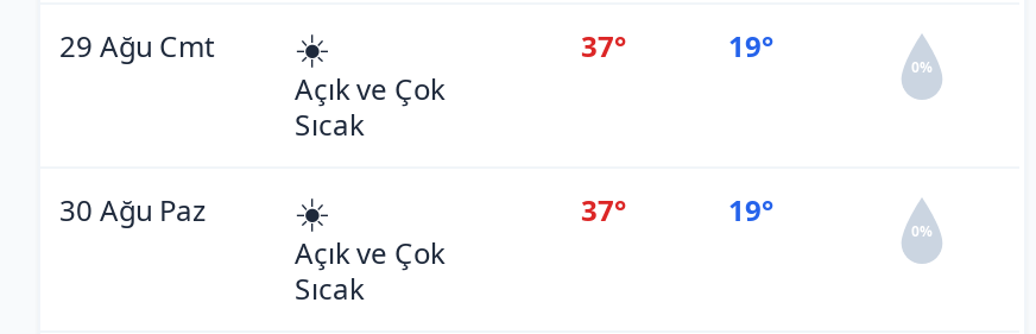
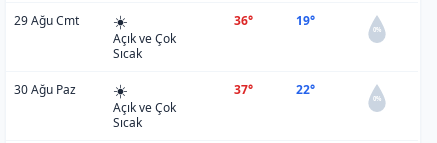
- 37°
+ 36°

- 19°
+ 22°
